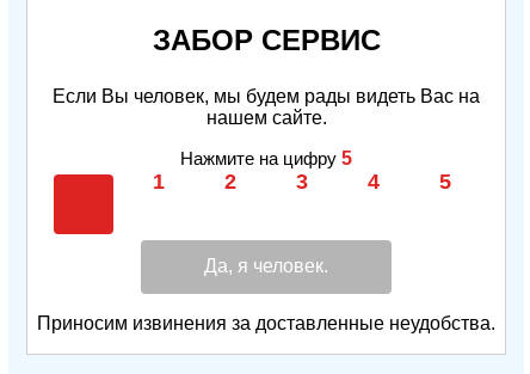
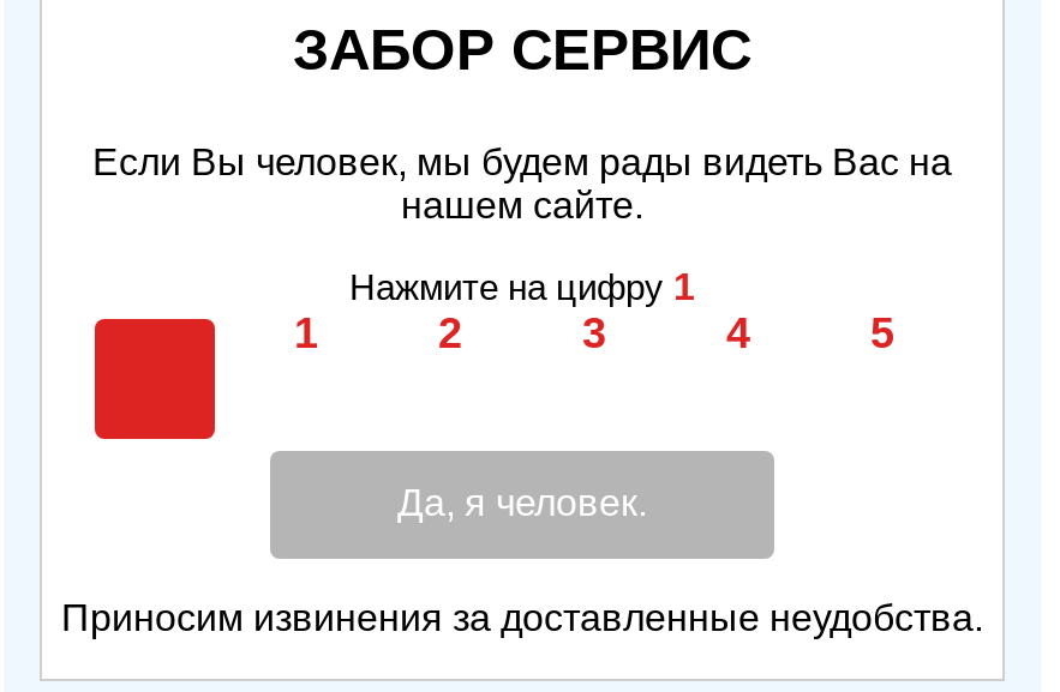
- Нажмите на цифру 5
+ Нажмите на цифру 1
